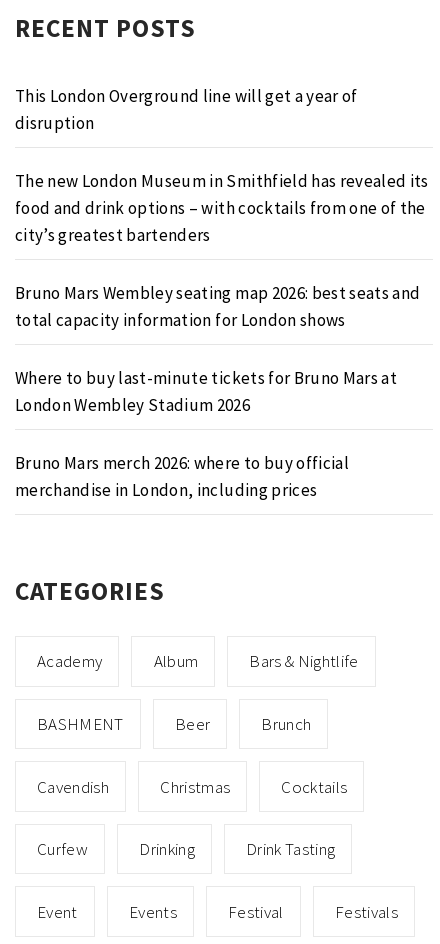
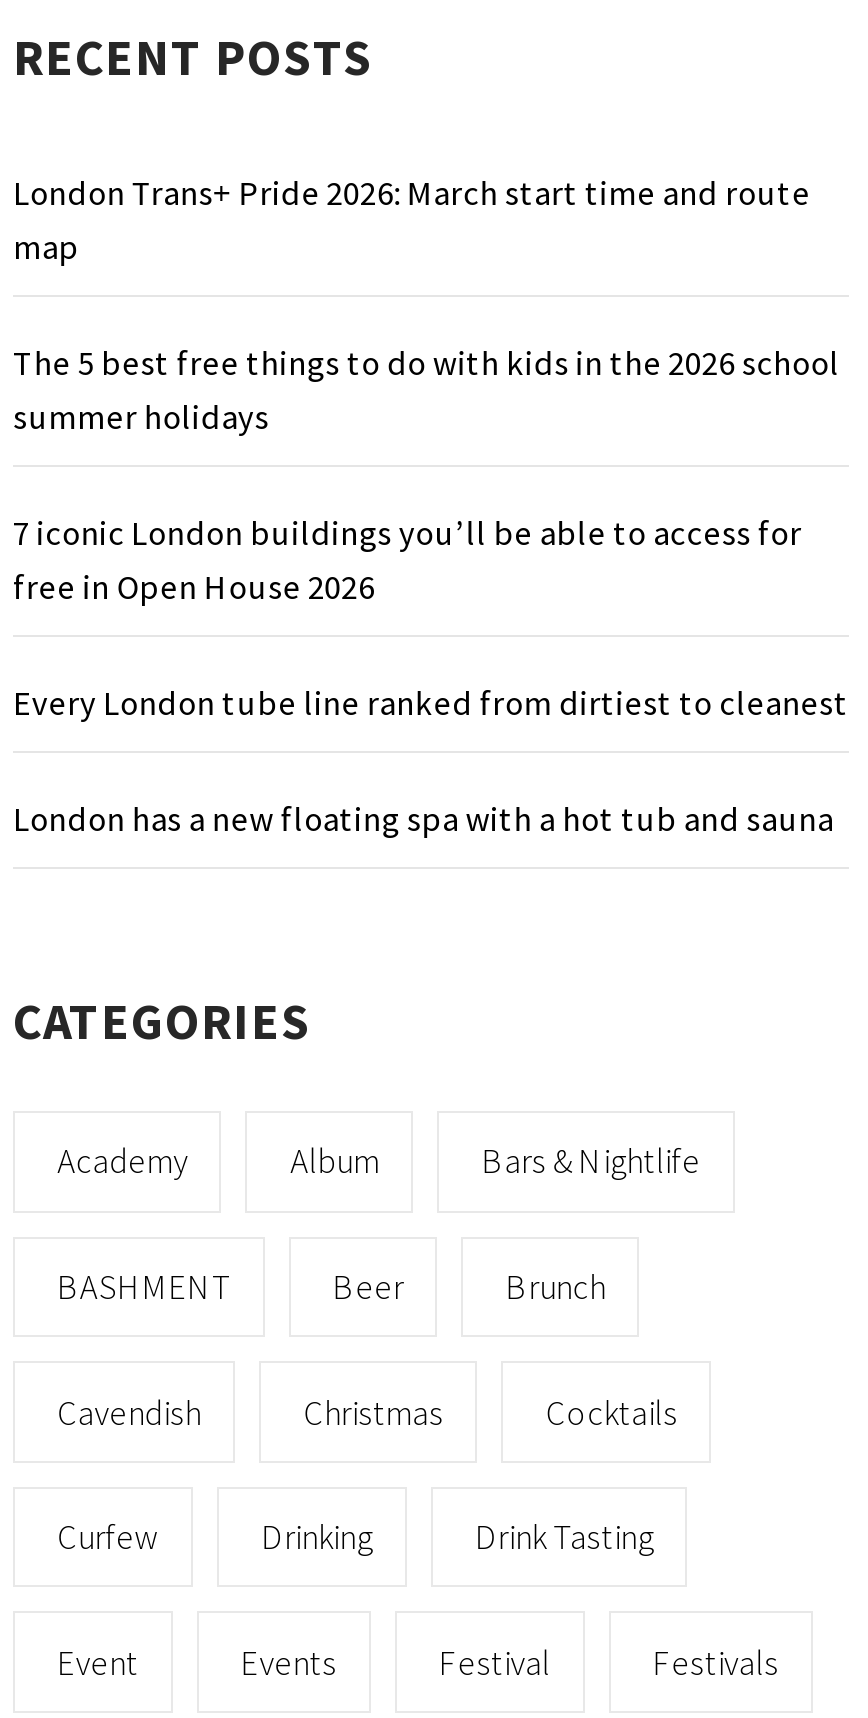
- This London Overground line will get a year of
- disruption
+ London Trans+ Pride 2026: March start time and route
+ map

- The new London Museum in Smithfield has revealed its
- food and drink options – with cocktails from one of the
- city’s greatest bartenders
+ The 5 best free things to do with kids in the 2026 school
+ summer holidays

- Bruno Mars Wembley seating map 2026: best seats and
- total capacity information for London shows
+ 7 iconic London buildings you’ll be able to access for
+ free in Open House 2026

- Where to buy last-minute tickets for Bruno Mars at
- London Wembley Stadium 2026
+ Every London tube line ranked from dirtiest to cleanest

- Bruno Mars merch 2026: where to buy official
- merchandise in London, including prices
+ London has a new floating spa with a hot tub and sauna
